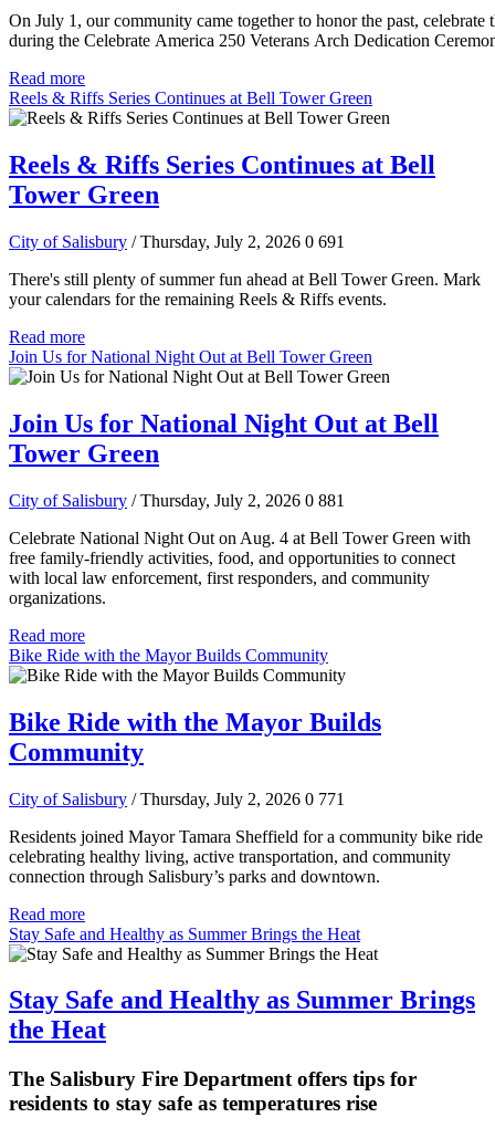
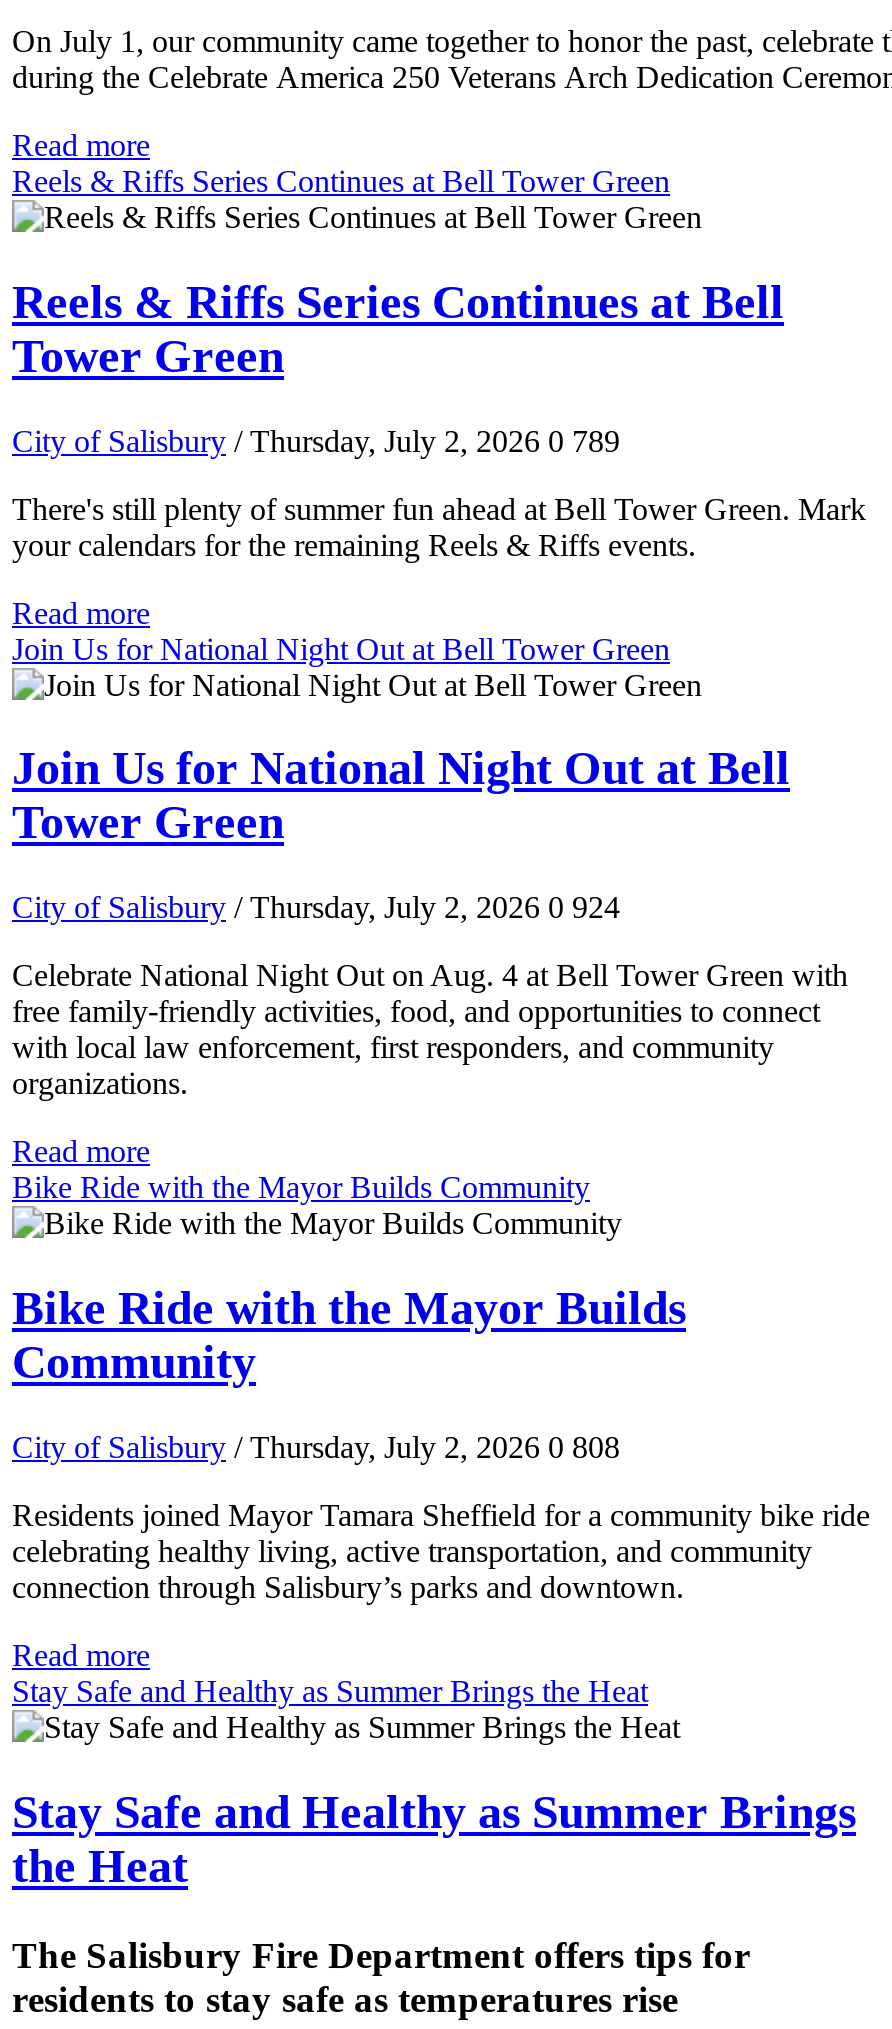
- City of Salisbury / Thursday, July 2, 2026 0 691
+ City of Salisbury / Thursday, July 2, 2026 0 789

- City of Salisbury / Thursday, July 2, 2026 0 881
+ City of Salisbury / Thursday, July 2, 2026 0 924

- City of Salisbury / Thursday, July 2, 2026 0 771
+ City of Salisbury / Thursday, July 2, 2026 0 808
